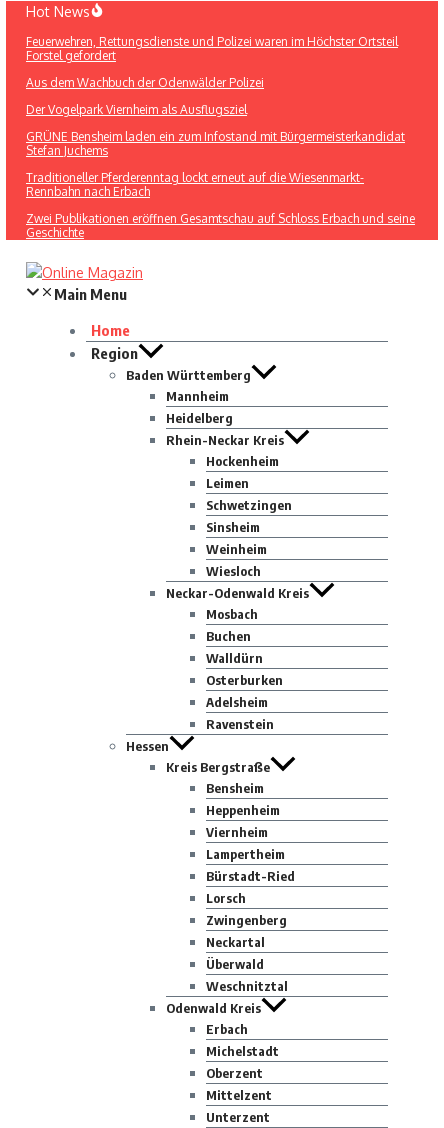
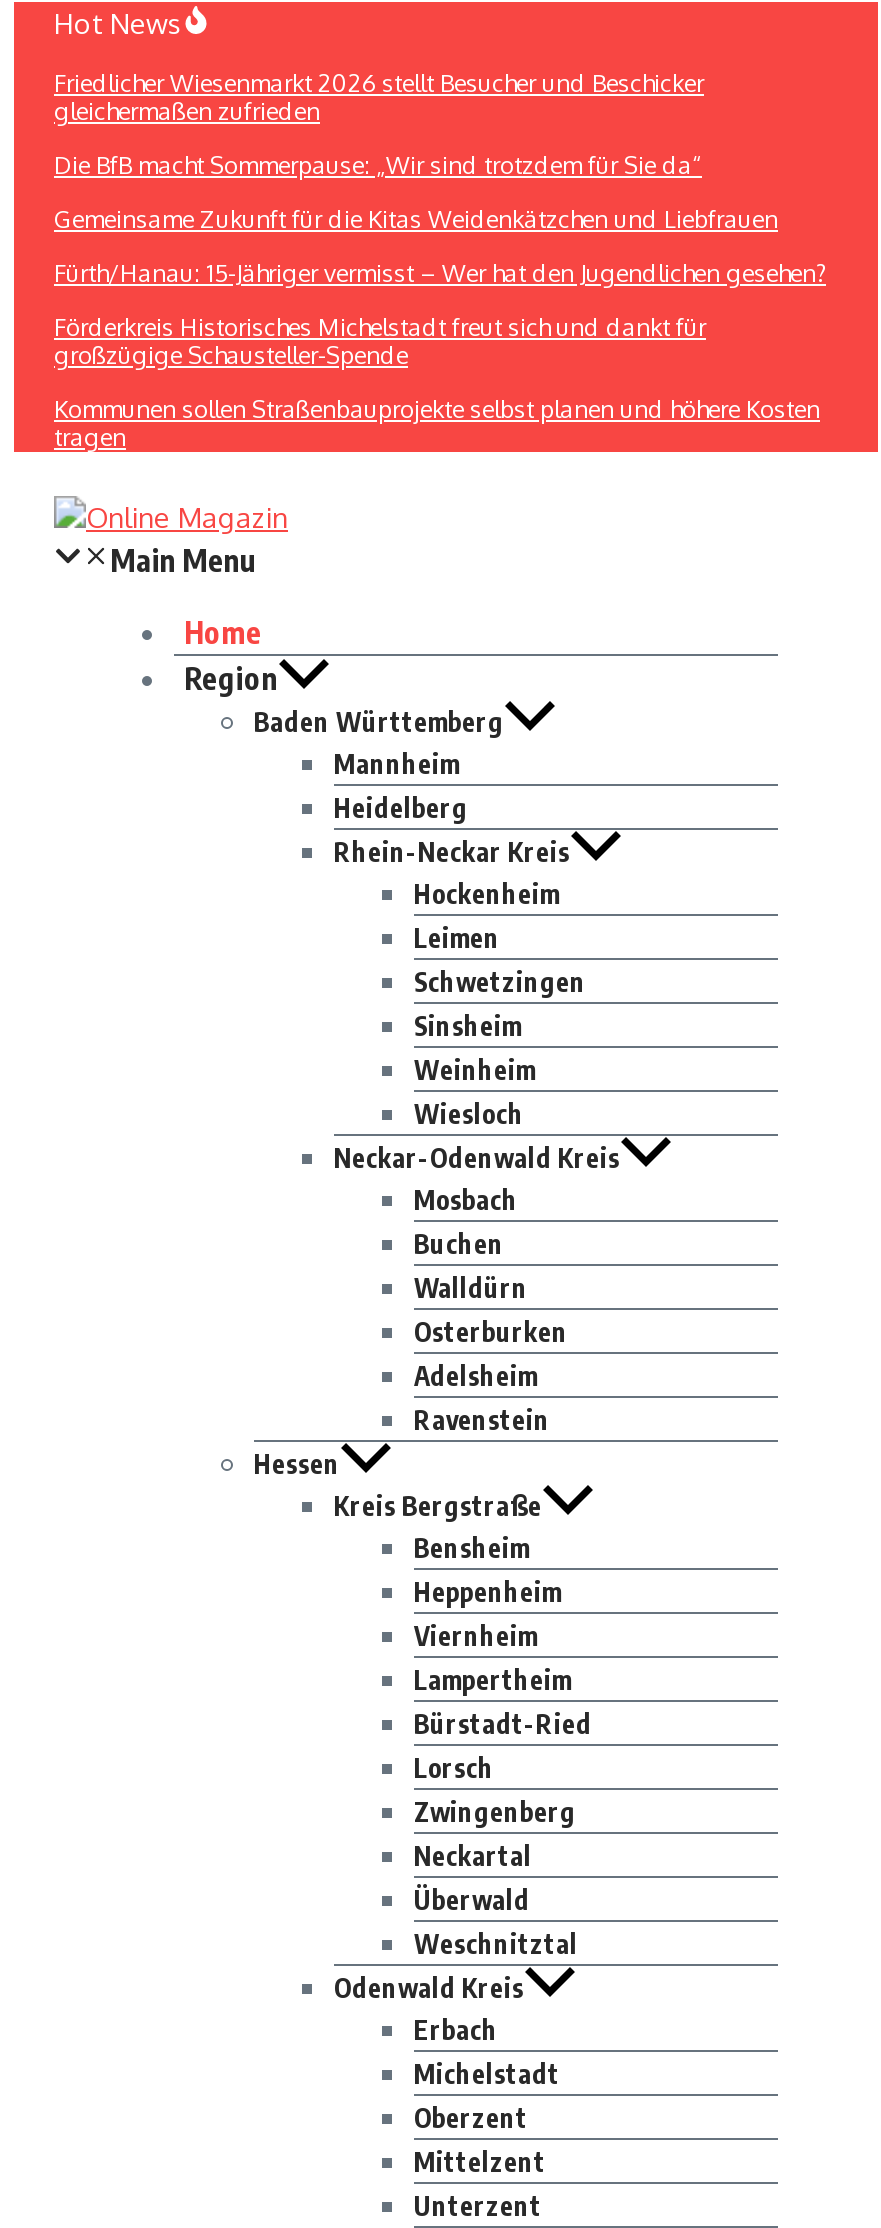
- Feuerwehren, Rettungsdienste und Polizei waren im Höchster Ortsteil
- Forstel gefordert
+ Friedlicher Wiesenmarkt 2026 stellt Besucher und Beschicker
+ gleichermaßen zufrieden

- Aus dem Wachbuch der Odenwälder Polizei
+ Die BfB macht Sommerpause: „Wir sind trotzdem für Sie da“

- Der Vogelpark Viernheim als Ausflugsziel
+ Gemeinsame Zukunft für die Kitas Weidenkätzchen und Liebfrauen

- GRÜNE Bensheim laden ein zum Infostand mit Bürgermeisterkandidat
- Stefan Juchems
+ Fürth/Hanau: 15-Jähriger vermisst – Wer hat den Jugendlichen gesehen?

- Traditioneller Pferderenntag lockt erneut auf die Wiesenmarkt-
- Rennbahn nach Erbach
+ Förderkreis Historisches Michelstadt freut sich und dankt für
+ großzügige Schausteller-Spende

- Zwei Publikationen eröffnen Gesamtschau auf Schloss Erbach und seine
- Geschichte
+ Kommunen sollen Straßenbauprojekte selbst planen und höhere Kosten
+ tragen
